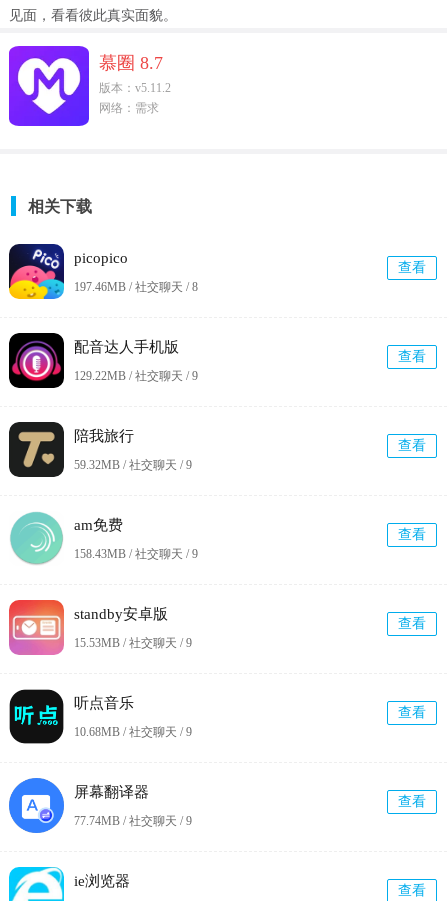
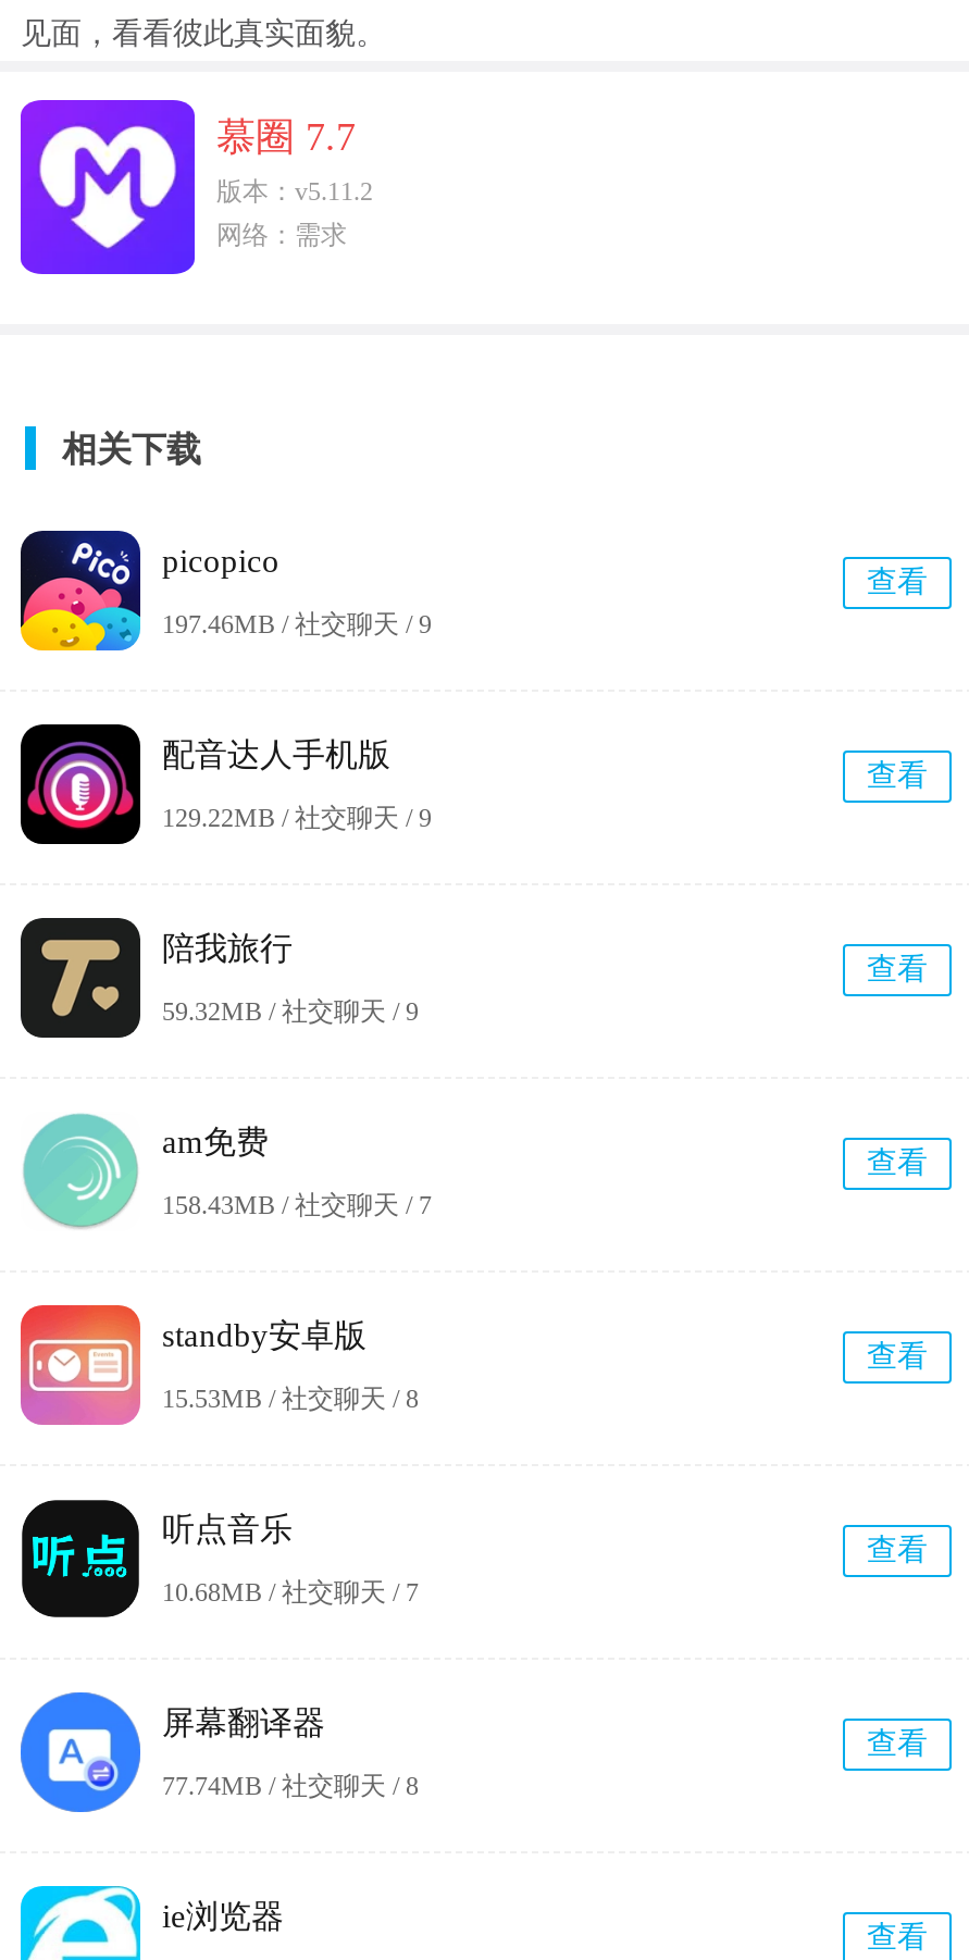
- 慕圈 8.7
+ 慕圈 7.7

- 197.46MB / 社交聊天 / 8
+ 197.46MB / 社交聊天 / 9

- 158.43MB / 社交聊天 / 9
+ 158.43MB / 社交聊天 / 7

- 15.53MB / 社交聊天 / 9
+ 15.53MB / 社交聊天 / 8

- 10.68MB / 社交聊天 / 9
+ 10.68MB / 社交聊天 / 7

- 77.74MB / 社交聊天 / 9
+ 77.74MB / 社交聊天 / 8
